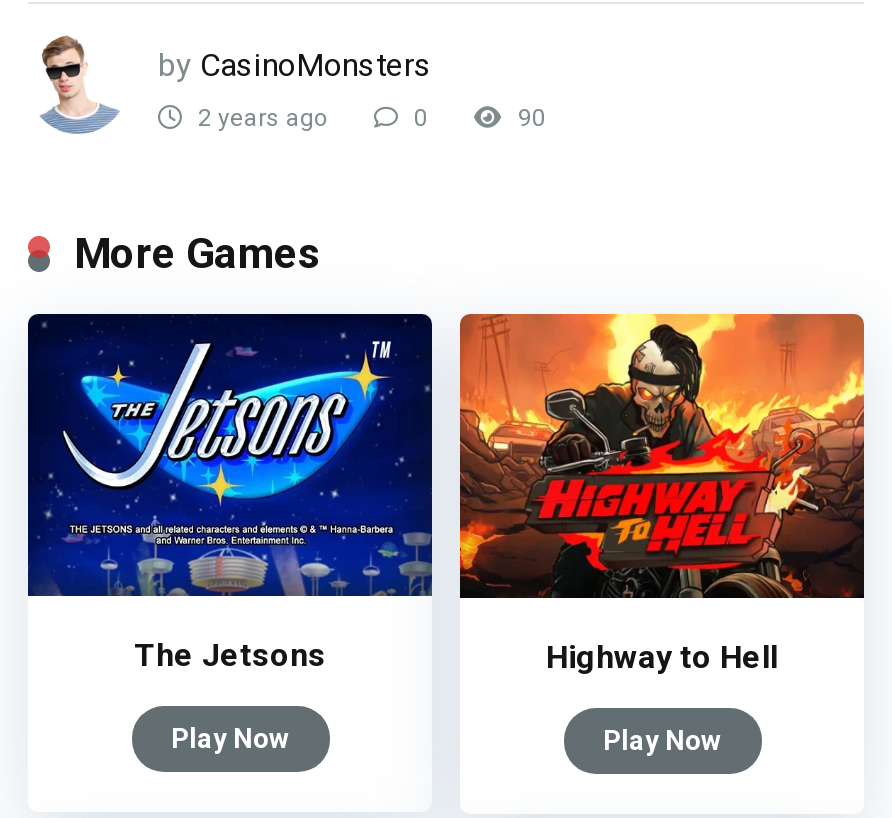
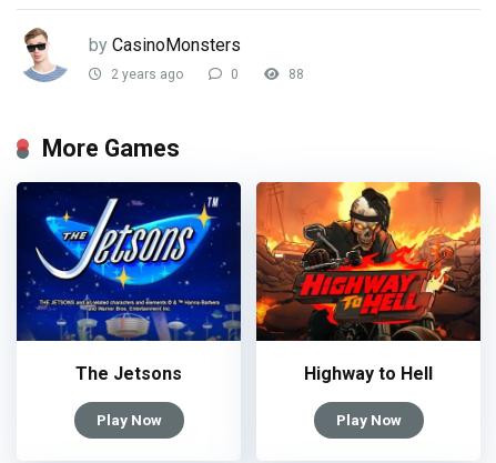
- 90
+ 88
